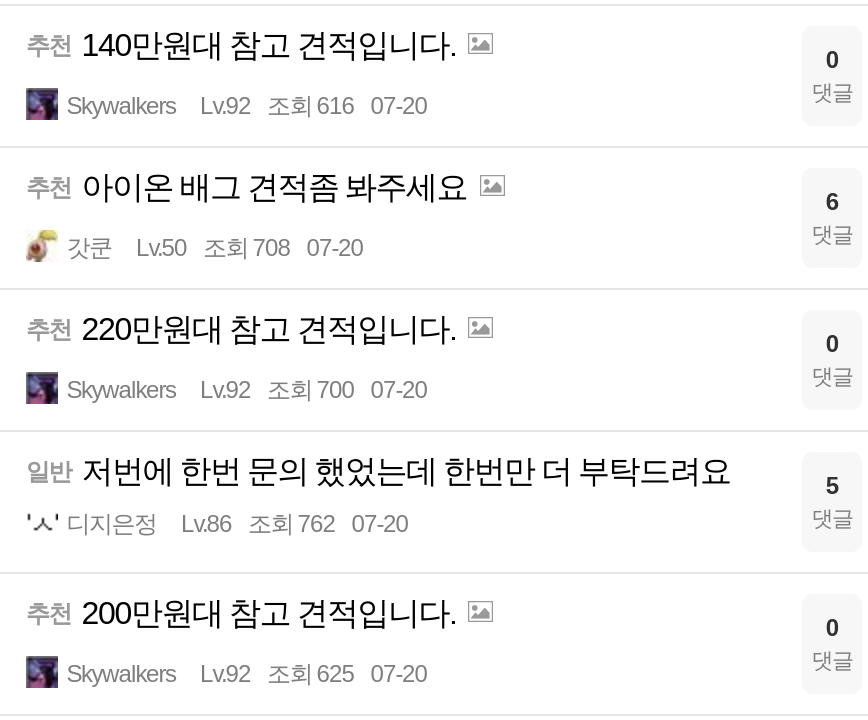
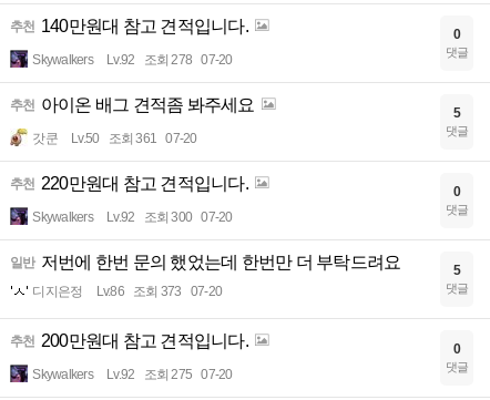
- Skywalkers Lv.92 조회 616 07-20
+ Skywalkers Lv.92 조회 278 07-20

- 6
+ 5

- Lv.50 조회 708 07-20
+ Lv.50 조회 361 07-20

- Skywalkers Lv.92 조회 700 07-20
+ Skywalkers Lv.92 조회 300 07-20

- 디지은정 Lv.86 조회 762 07-20
+ 디지은정 Lv.86 조회 373 07-20

- Skywalkers Lv.92 조회 625 07-20
+ Skywalkers Lv.92 조회 275 07-20
